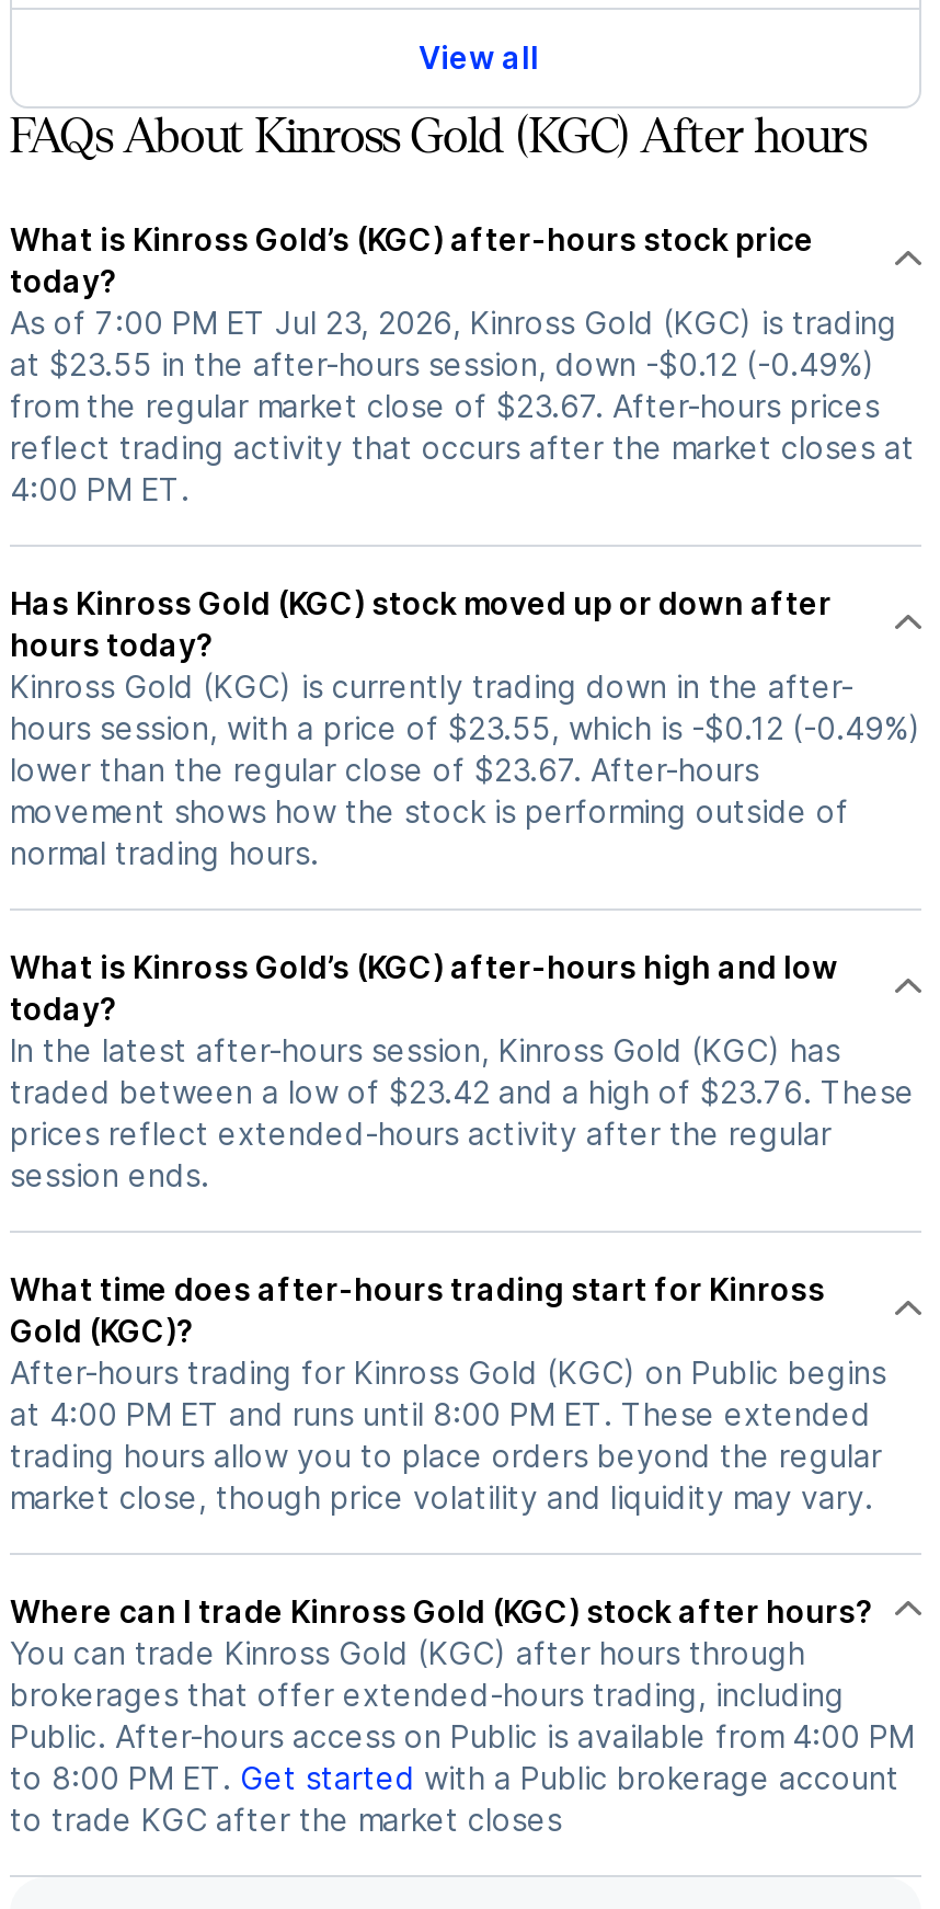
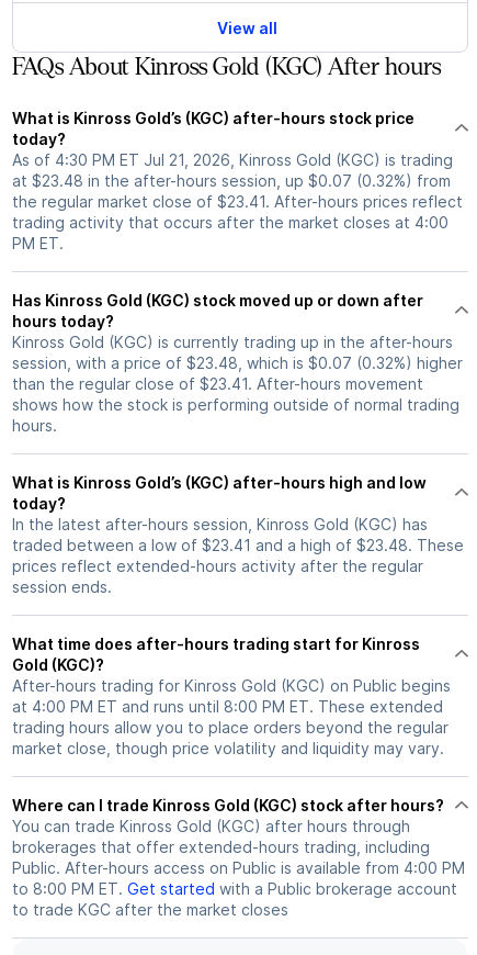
- As of 7:00 PM ET Jul 23, 2026, Kinross Gold (KGC) is trading
- at $23.55 in the after-hours session, down -$0.12 (-0.49%)
- from the regular market close of $23.67. After-hours prices
- reflect trading activity that occurs after the market closes at
- 4:00 PM ET.
+ As of 4:30 PM ET Jul 21, 2026, Kinross Gold (KGC) is trading
+ at $23.48 in the after-hours session, up $0.07 (0.32%) from
+ the regular market close of $23.41. After-hours prices reflect
+ trading activity that occurs after the market closes at 4:00
+ PM ET.

- Kinross Gold (KGC) is currently trading down in the after-
- hours session, with a price of $23.55, which is -$0.12 (-0.49%)
- lower than the regular close of $23.67. After-hours
- movement shows how the stock is performing outside of
- normal trading hours.
+ Kinross Gold (KGC) is currently trading up in the after-hours
+ session, with a price of $23.48, which is $0.07 (0.32%) higher
+ than the regular close of $23.41. After-hours movement
+ shows how the stock is performing outside of normal trading
+ hours.

- traded between a low of $23.42 and a high of $23.76. These
+ traded between a low of $23.41 and a high of $23.48. These
